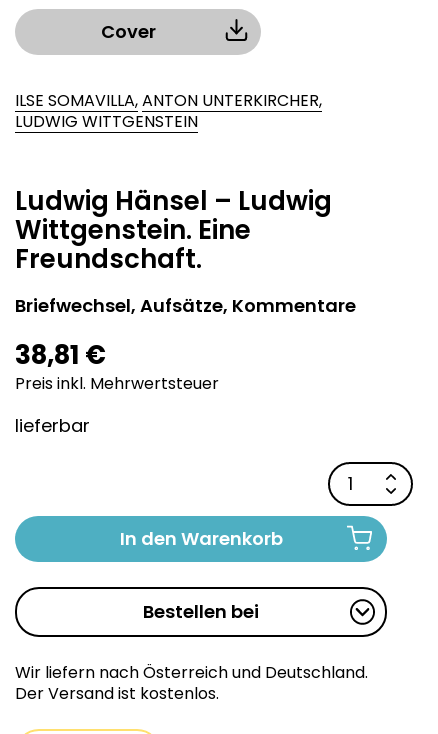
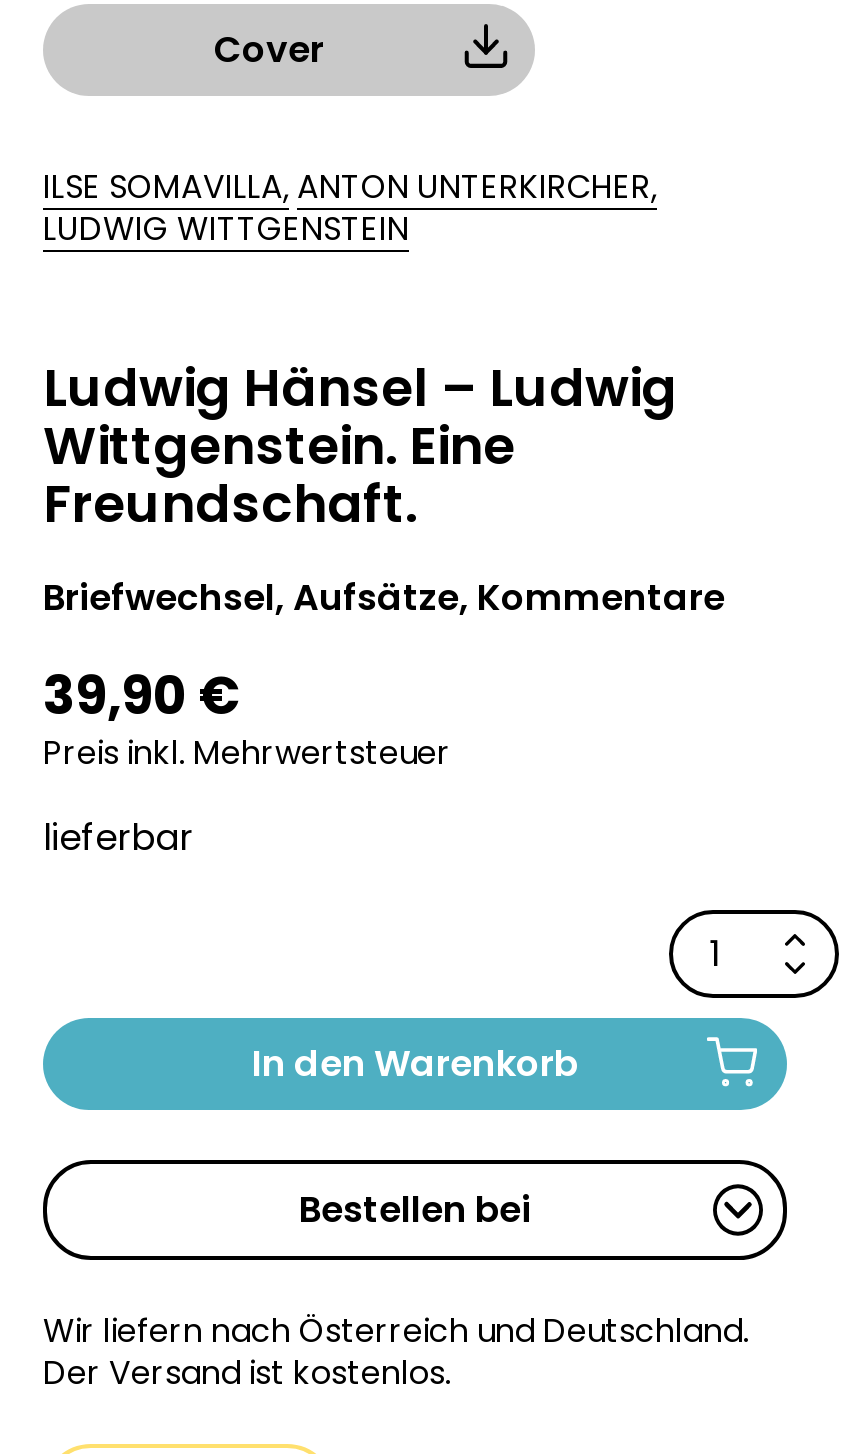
- 38,81 €
+ 39,90 €
